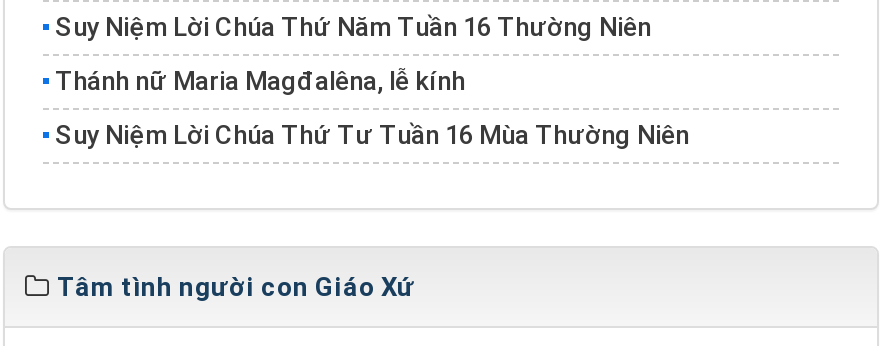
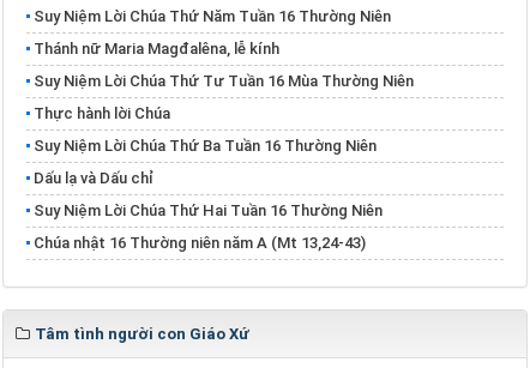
+ Thực hành lời Chúa
+ Suy Niệm Lời Chúa Thứ Ba Tuần 16 Thường Niên
+ Dấu lạ và Dấu chỉ
+ Suy Niệm Lời Chúa Thứ Hai Tuần 16 Thường Niên
+ Chúa nhật 16 Thường niên năm A (Mt 13,24-43)
